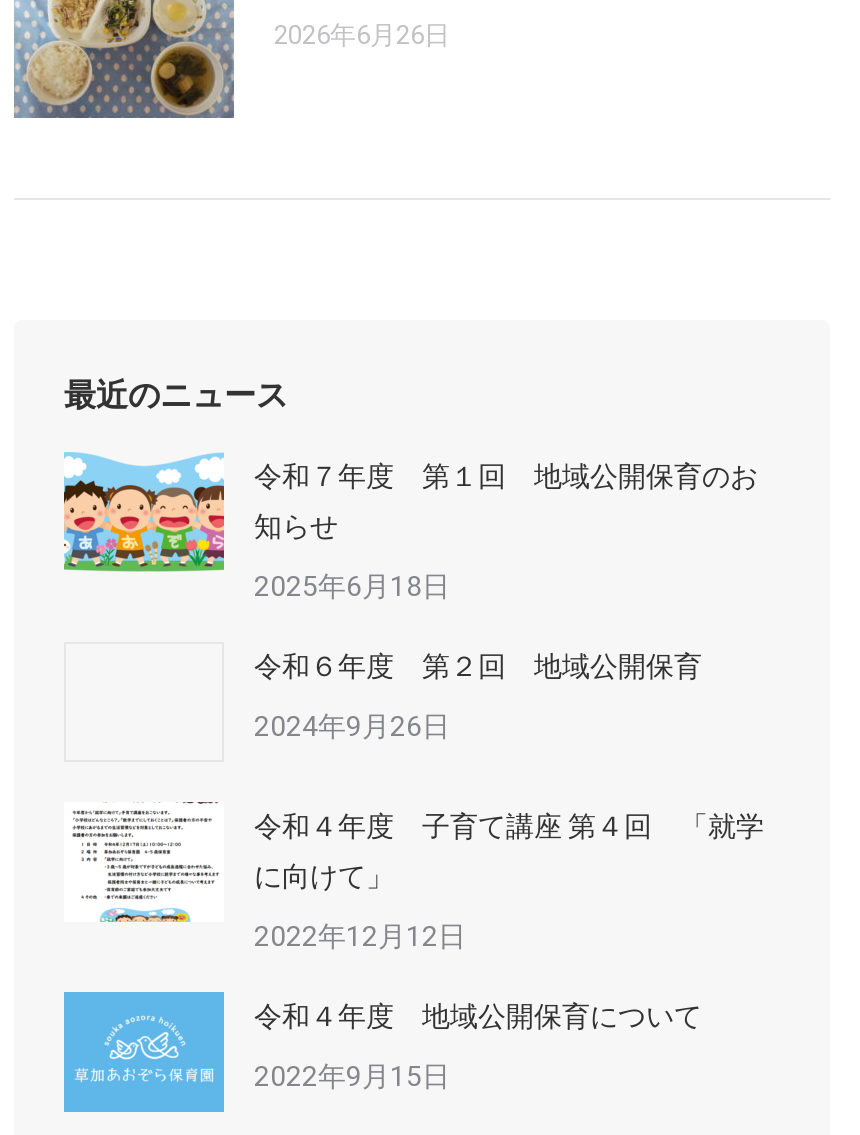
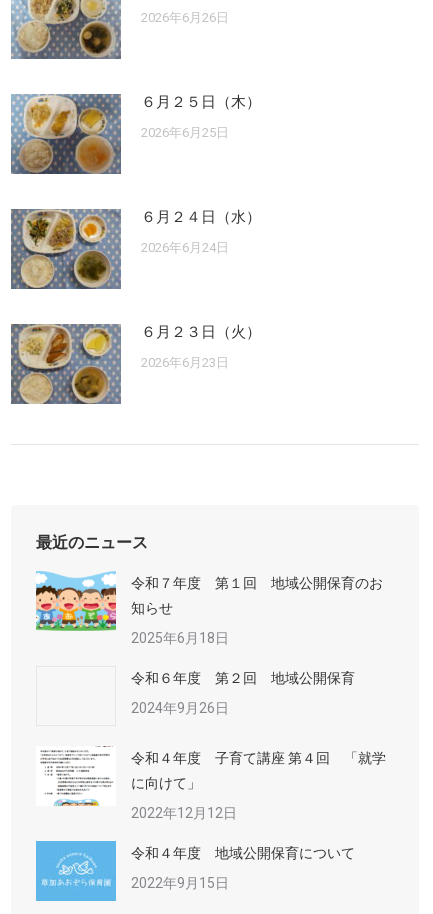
+ [image]
+ ６月２４日（水）
+ 2026年6月24日

+ [image]
+ ６月２３日（火）
+ 2026年6月23日

+ [image]
+ ６月２５日（木）
+ 2026年6月25日
